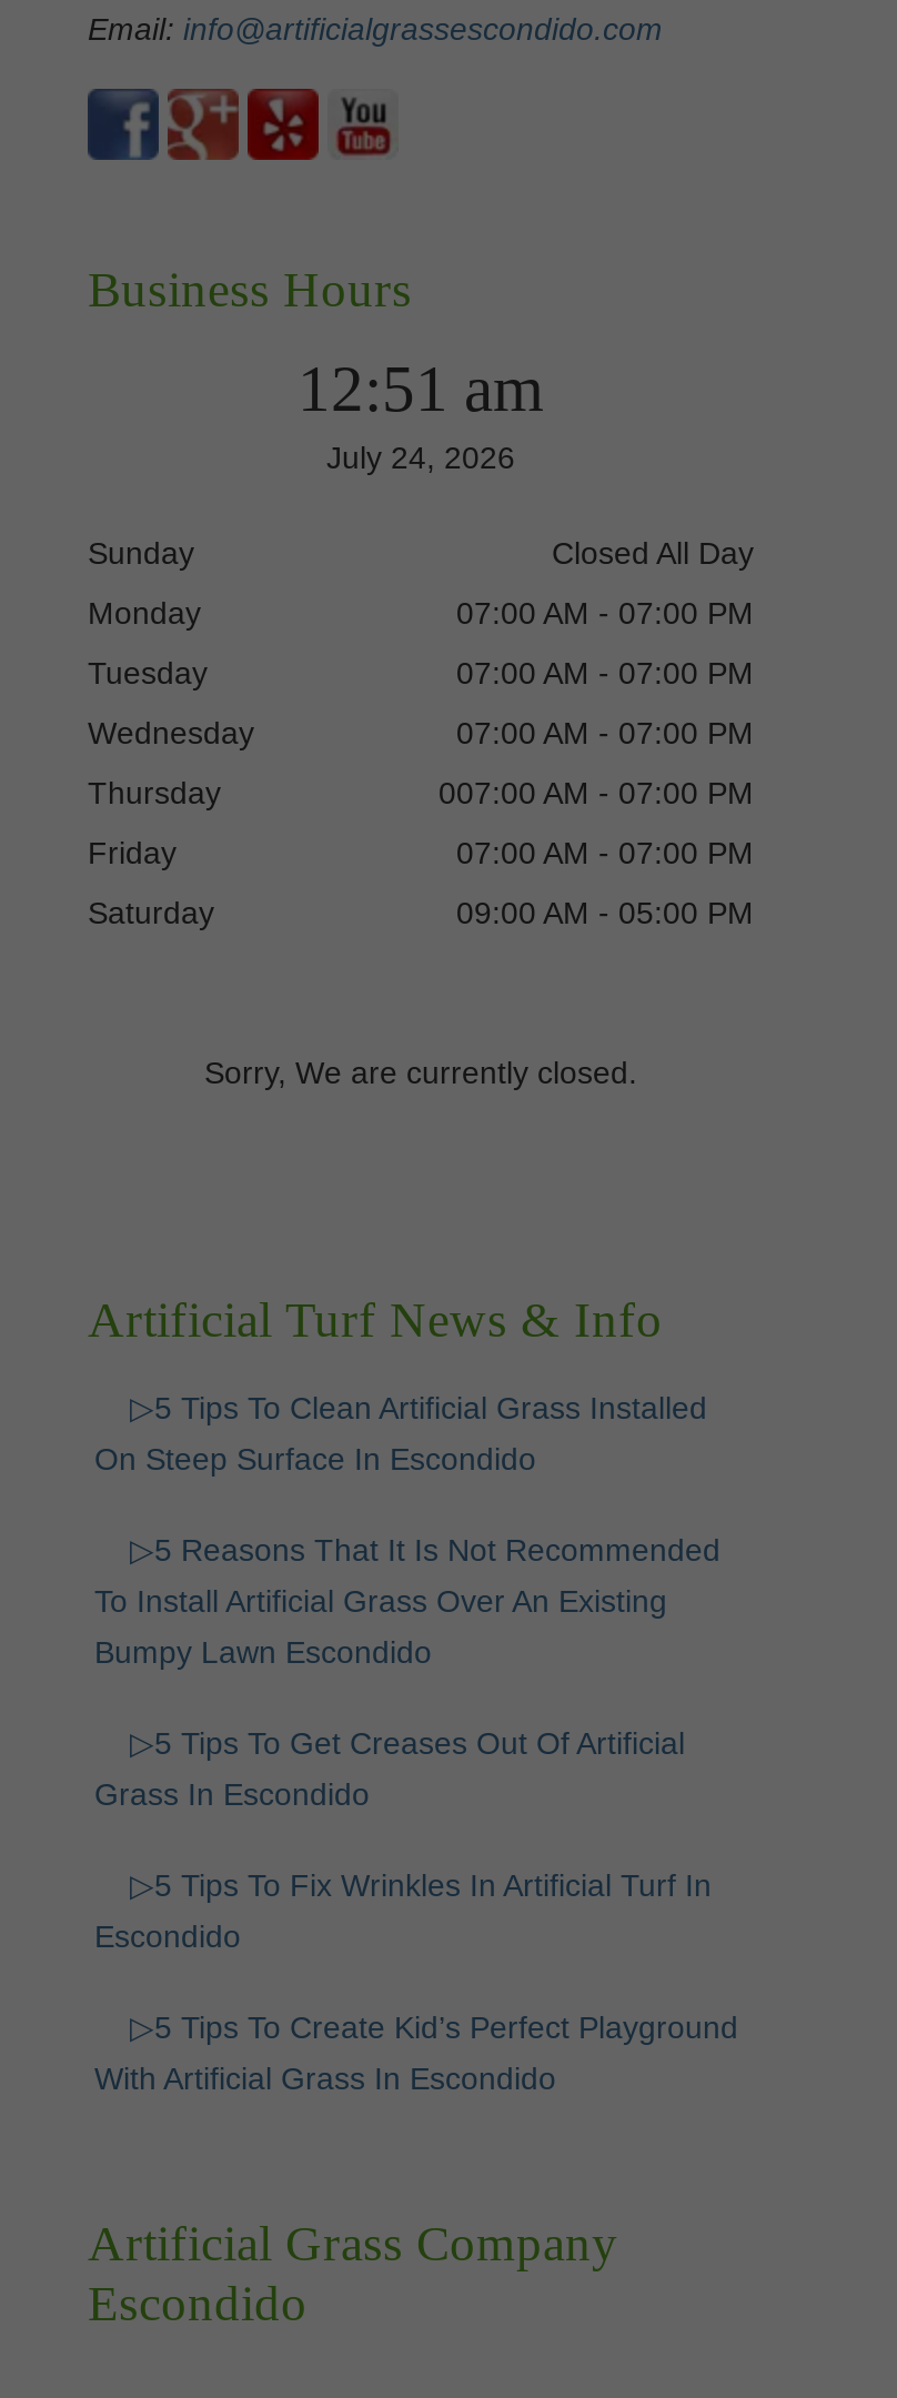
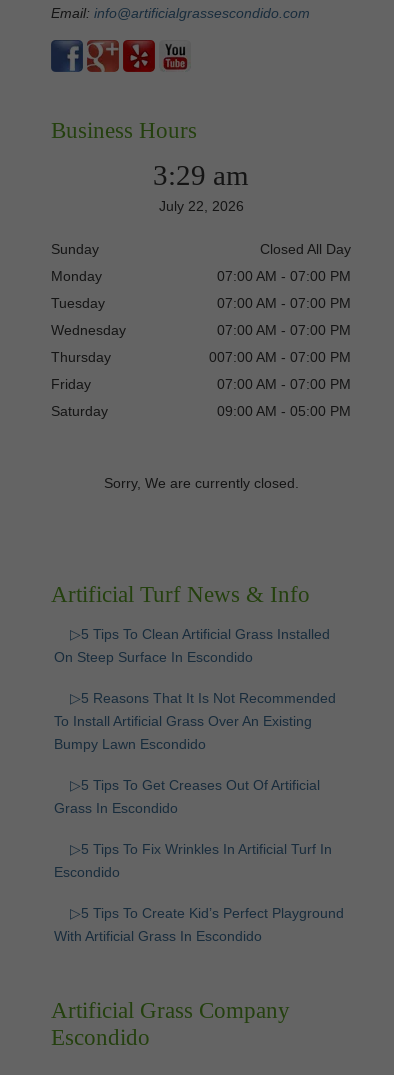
- 12:51 am
+ 3:29 am

- July 24, 2026
+ July 22, 2026
